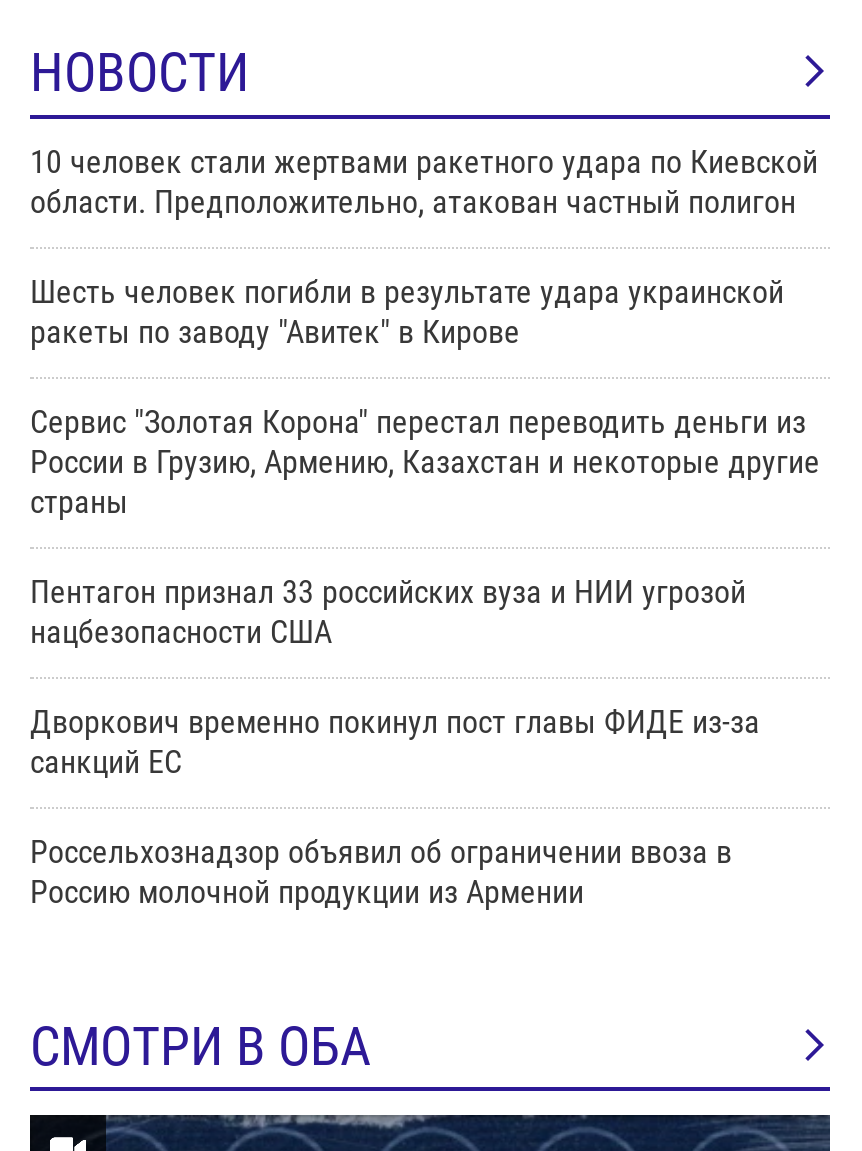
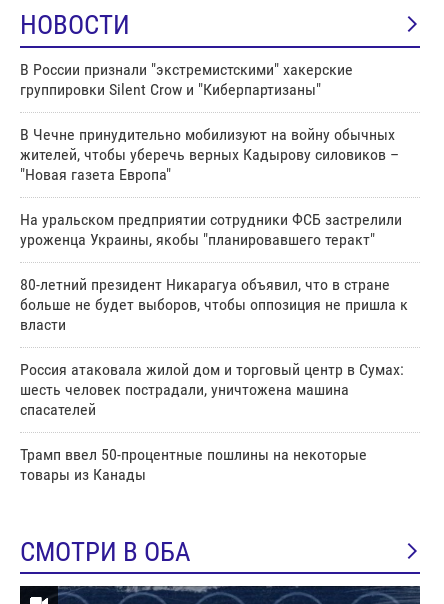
- 10 человек стали жертвами ракетного удара по Киевской
- области. Предположительно, атакован частный полигон
+ В России признали "экстремистскими" хакерские
+ группировки Silent Crow и "Киберпартизаны"

- Шесть человек погибли в результате удара украинской
- ракеты по заводу "Авитек" в Кирове
+ В Чечне принудительно мобилизуют на войну обычных
+ жителей, чтобы уберечь верных Кадырову силовиков –
+ "Новая газета Европа"

- Сервис "Золотая Корона" перестал переводить деньги из
- России в Грузию, Армению, Казахстан и некоторые другие
- страны
+ На уральском предприятии сотрудники ФСБ застрелили
+ уроженца Украины, якобы "планировавшего теракт"

- Пентагон признал 33 российских вуза и НИИ угрозой
- нацбезопасности США
+ 80-летний президент Никарагуа объявил, что в стране
+ больше не будет выборов, чтобы оппозиция не пришла к
+ власти

- Дворкович временно покинул пост главы ФИДЕ из-за
- санкций ЕС
+ Россия атаковала жилой дом и торговый центр в Сумах:
+ шесть человек пострадали, уничтожена машина
+ спасателей

- Россельхознадзор объявил об ограничении ввоза в
- Россию молочной продукции из Армении
+ Трамп ввел 50-процентные пошлины на некоторые
+ товары из Канады
